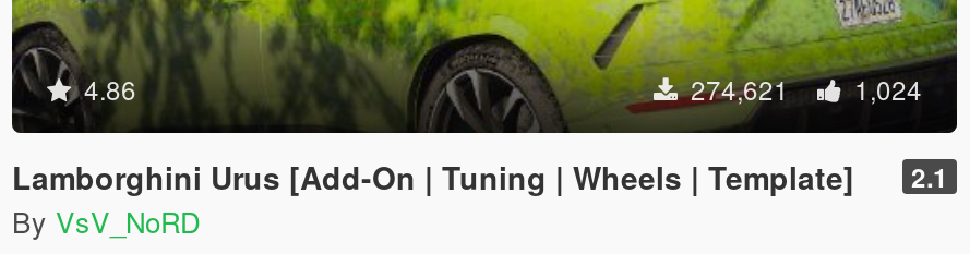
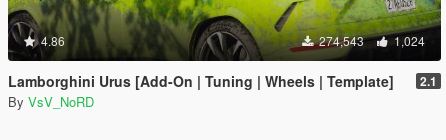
- 274,621 1,024
+ 274,543 1,024
